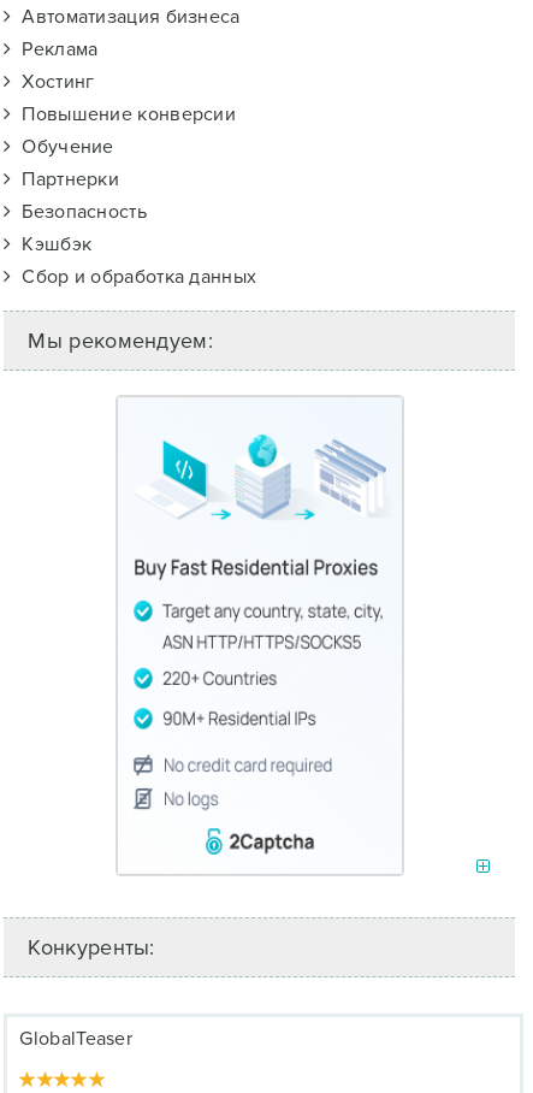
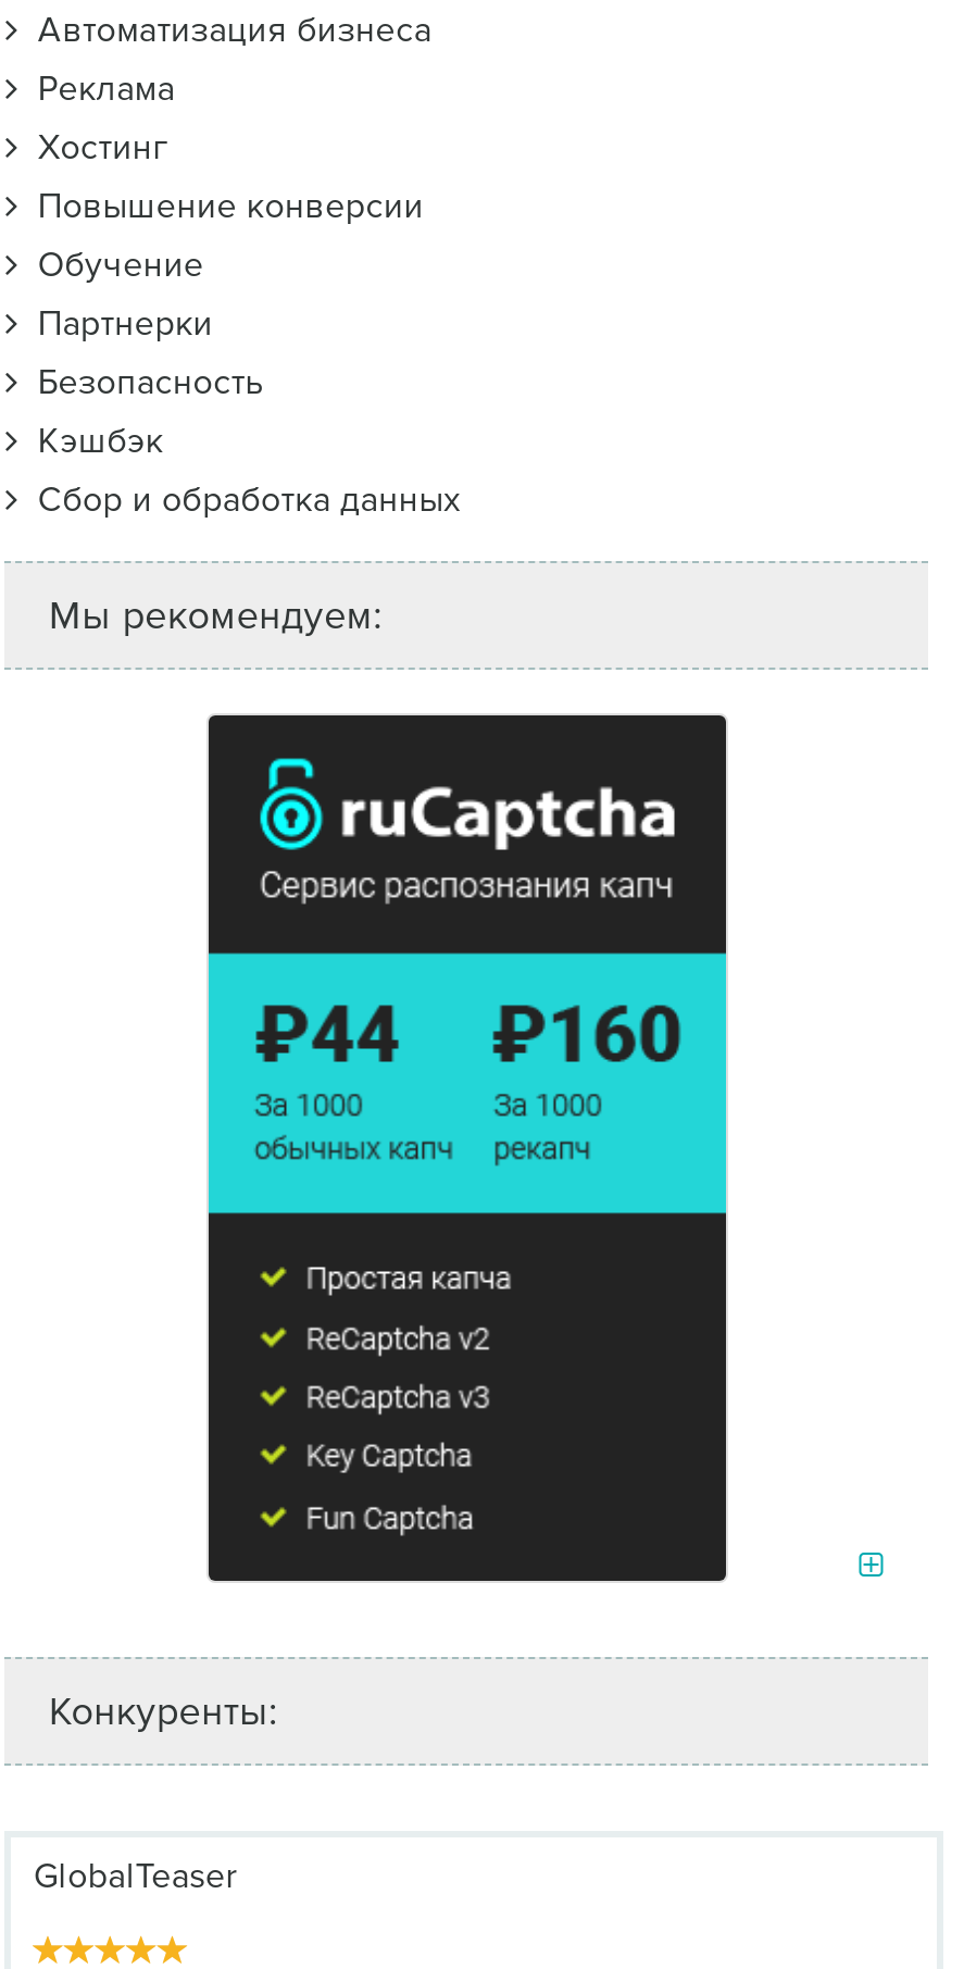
- [image]
+ [image]
